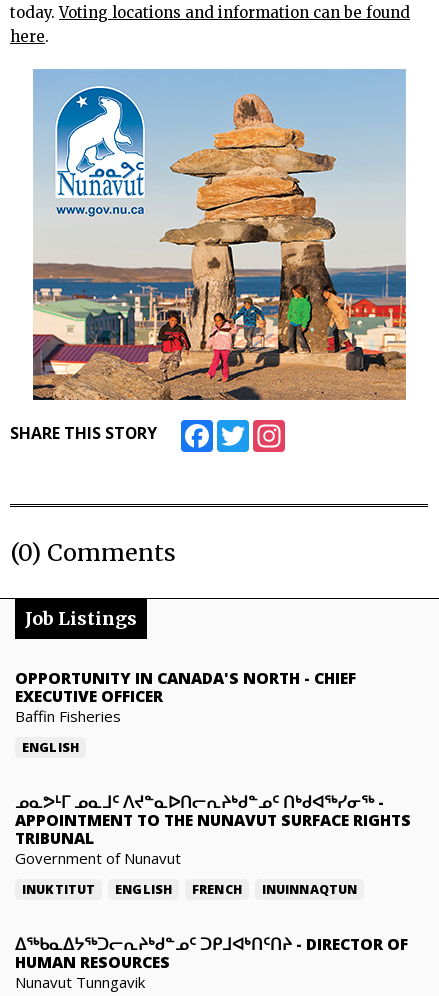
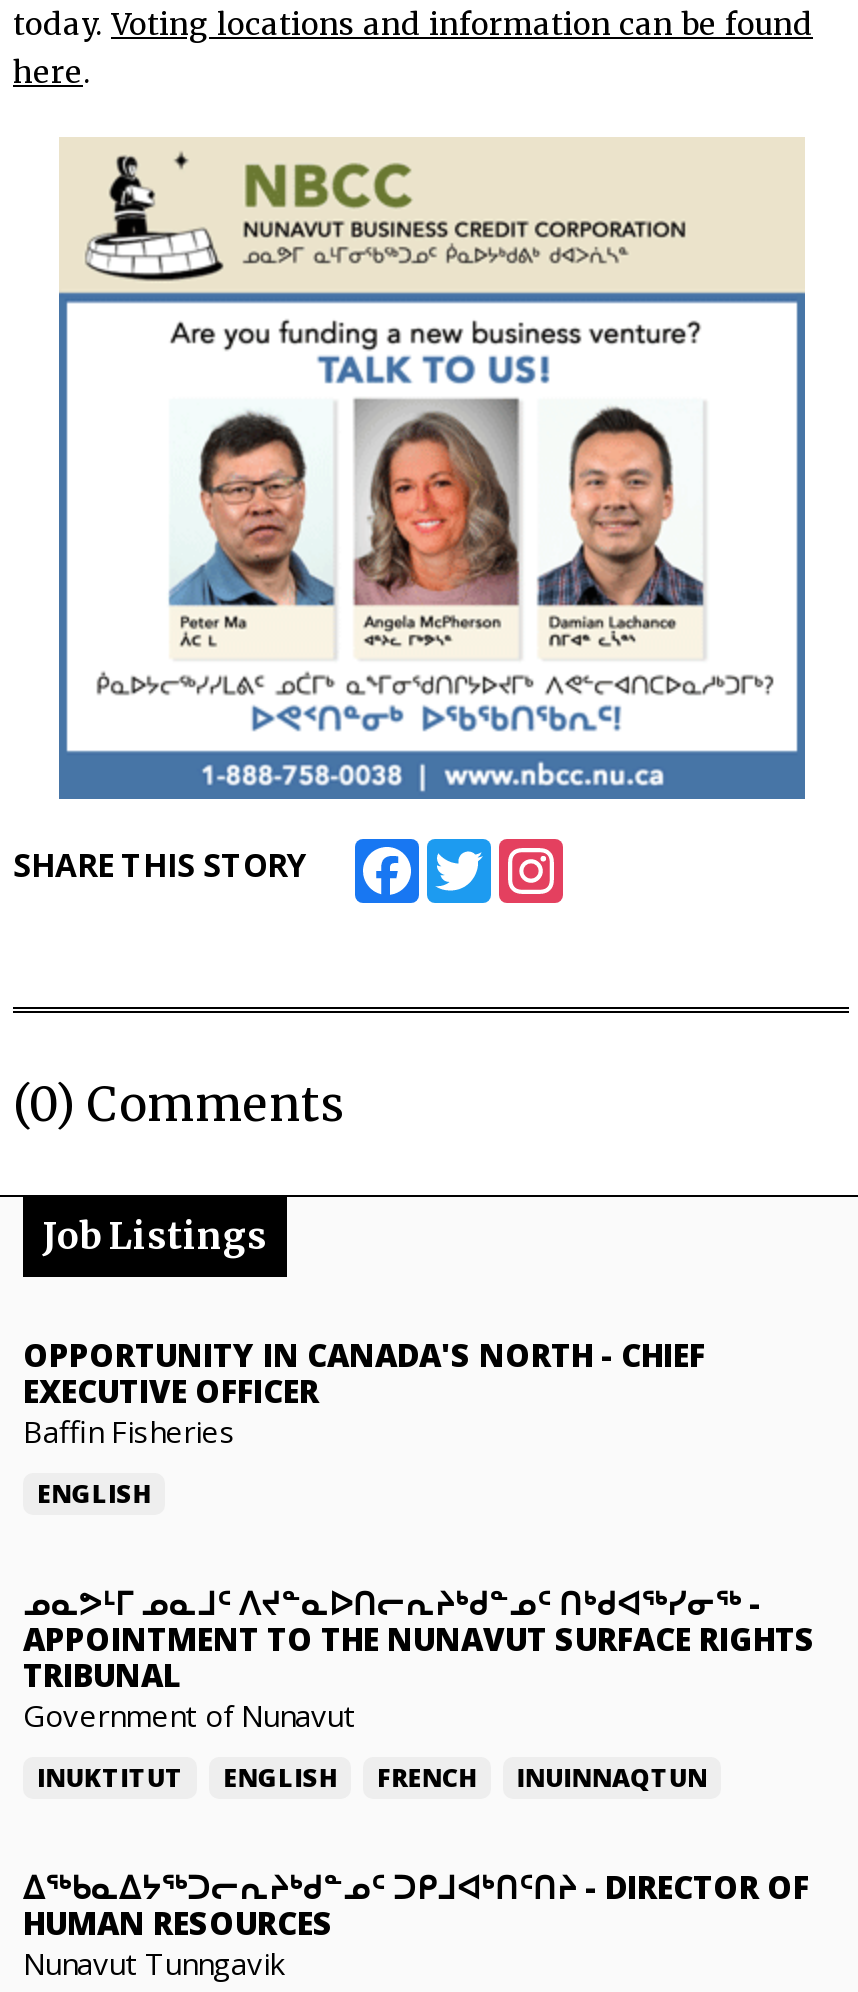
- [image]
+ [image]
